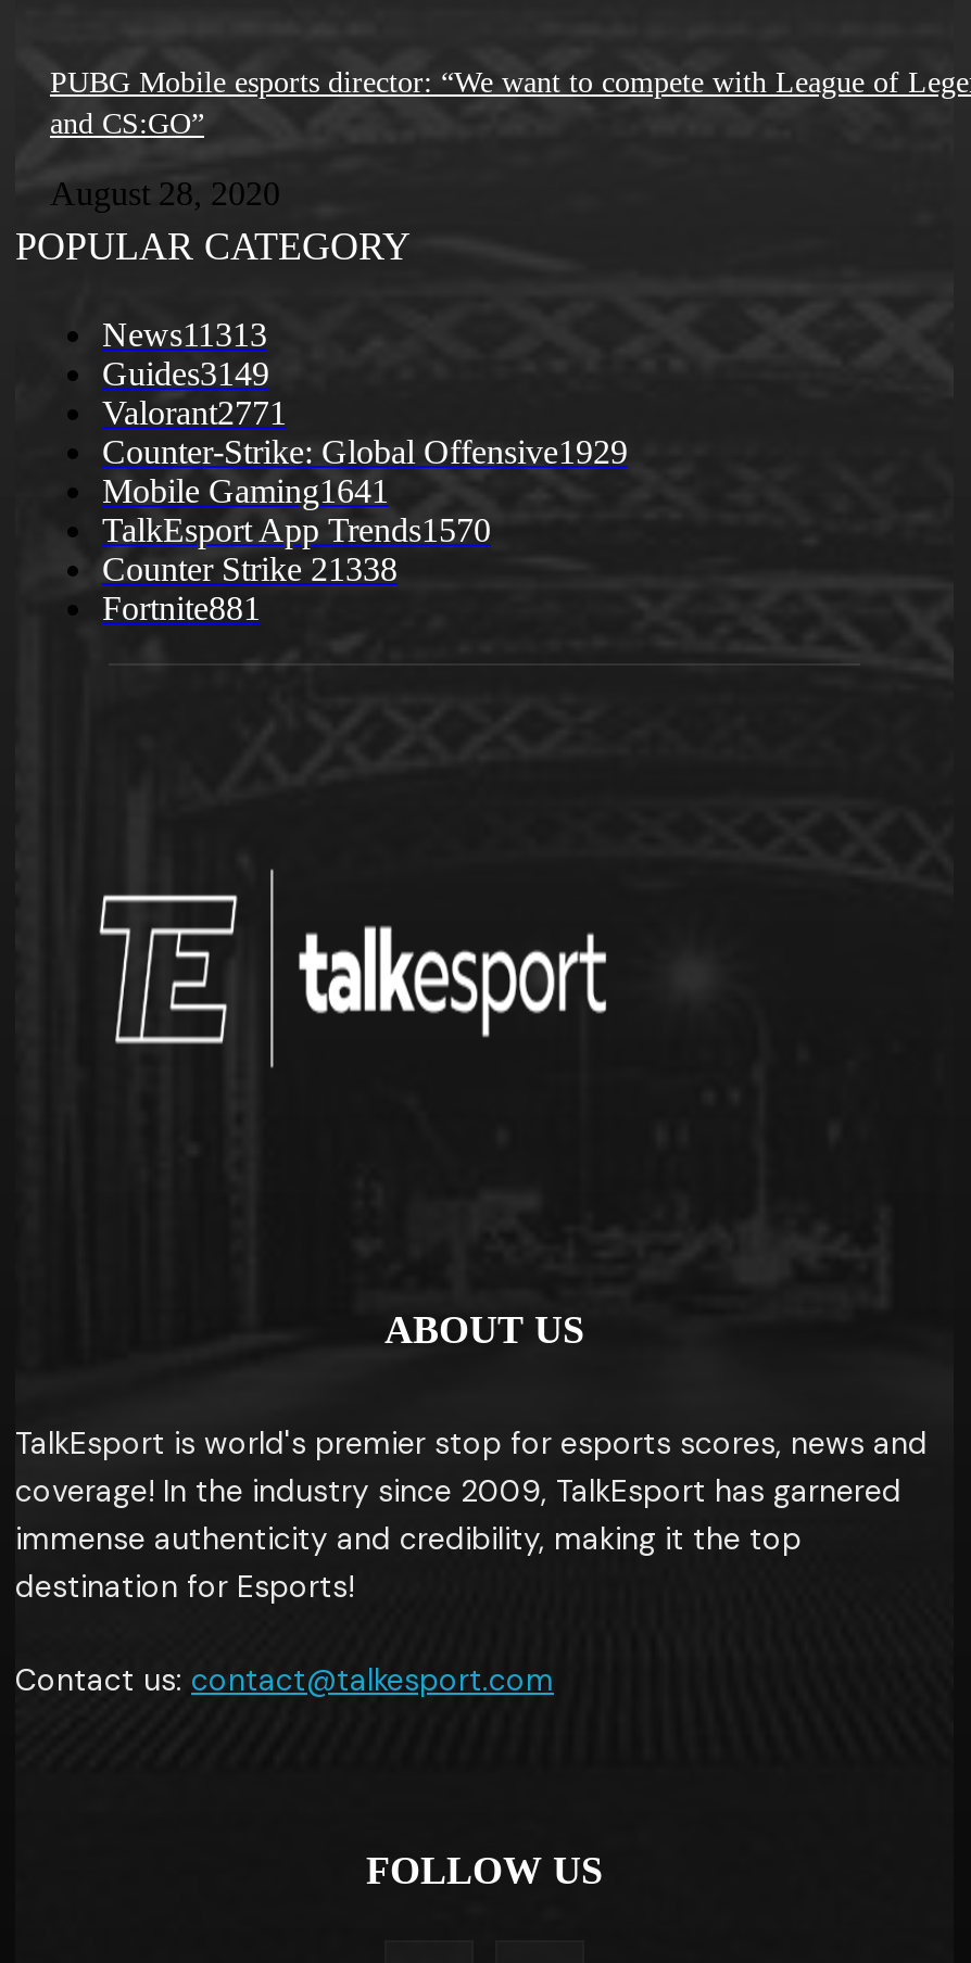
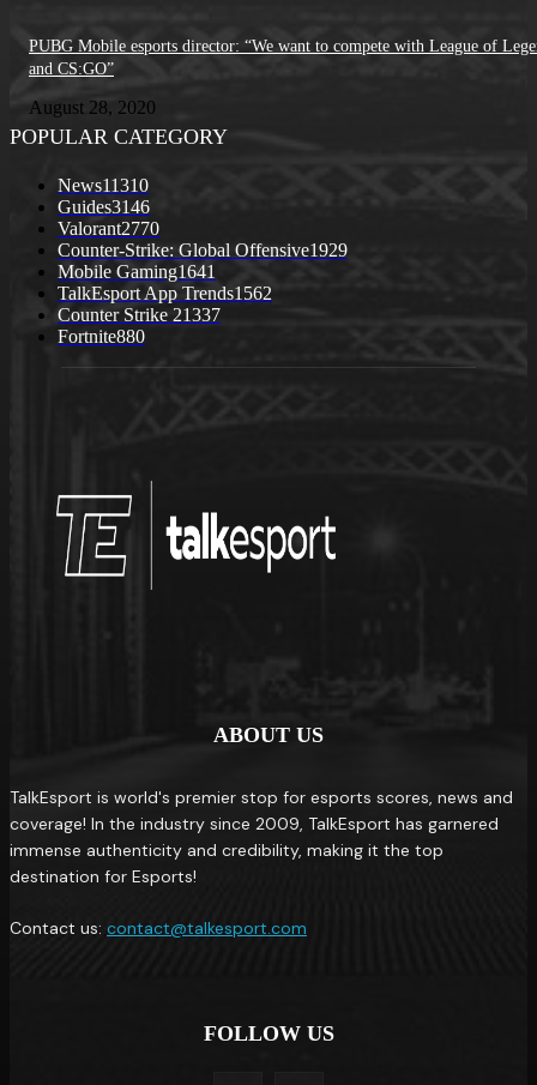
- News11313
+ News11310

- Guides3149
+ Guides3146

- Valorant2771
+ Valorant2770

- TalkEsport App Trends1570
+ TalkEsport App Trends1562

- Counter Strike 21338
+ Counter Strike 21337

- Fortnite881
+ Fortnite880
